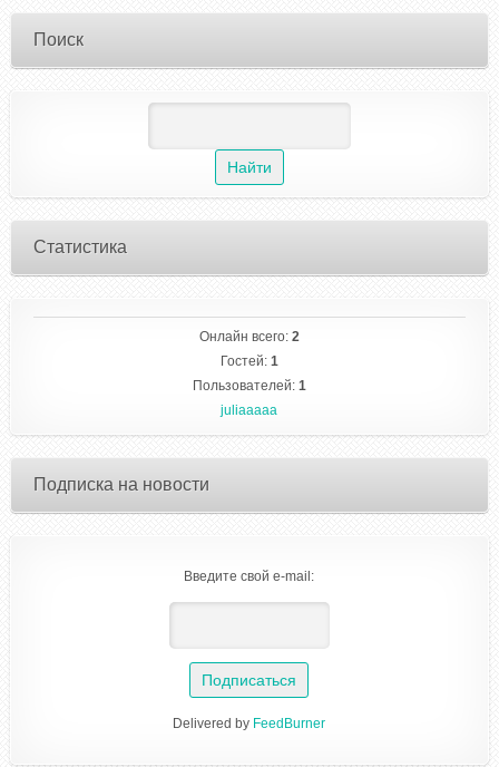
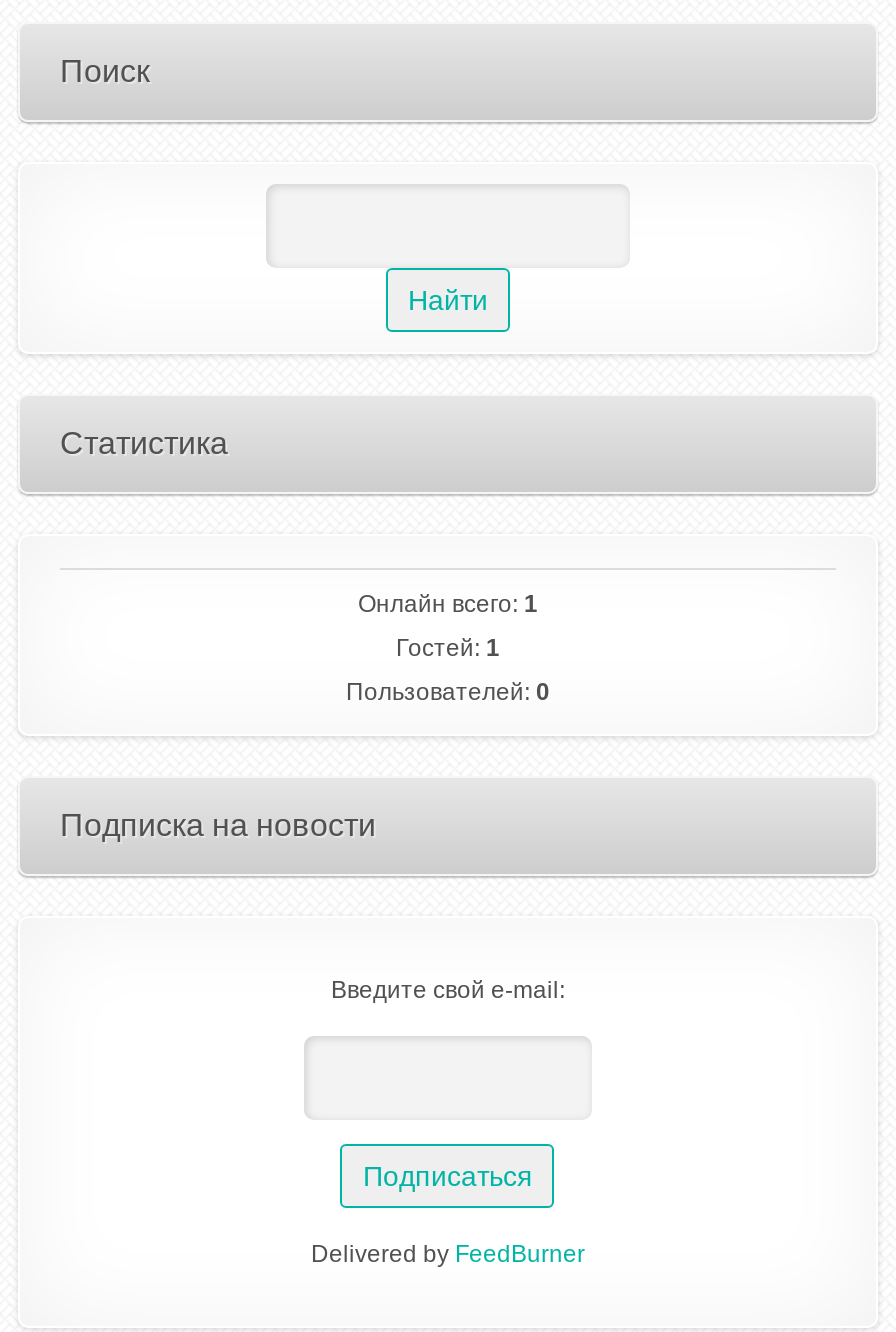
- Онлайн всего: 2
+ Онлайн всего: 1

- Пользователей: 1
- juliaaaaa
+ Пользователей: 0
